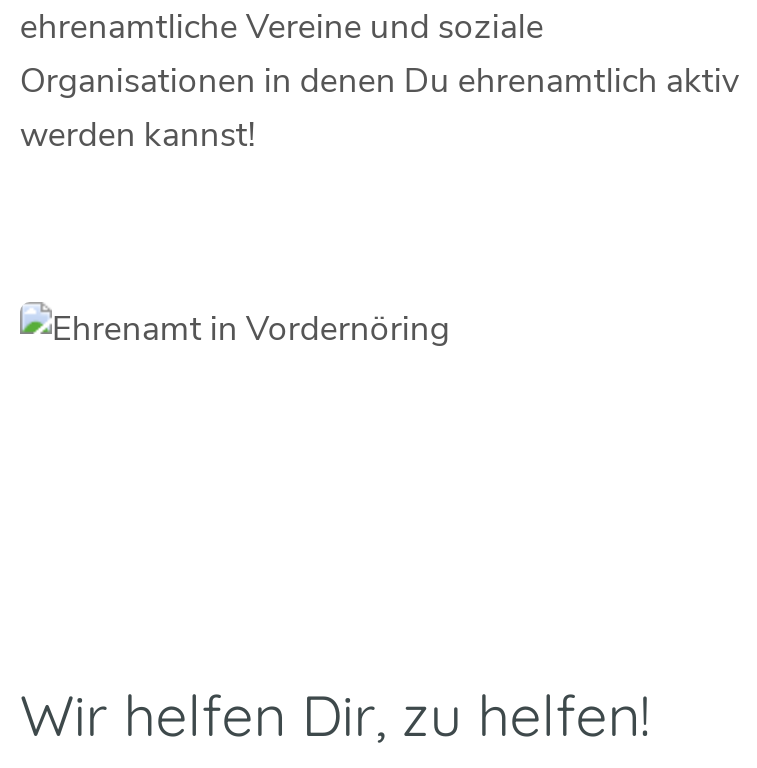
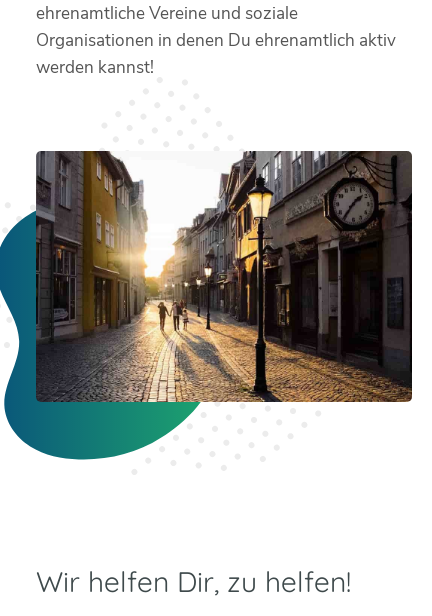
+ [image]
